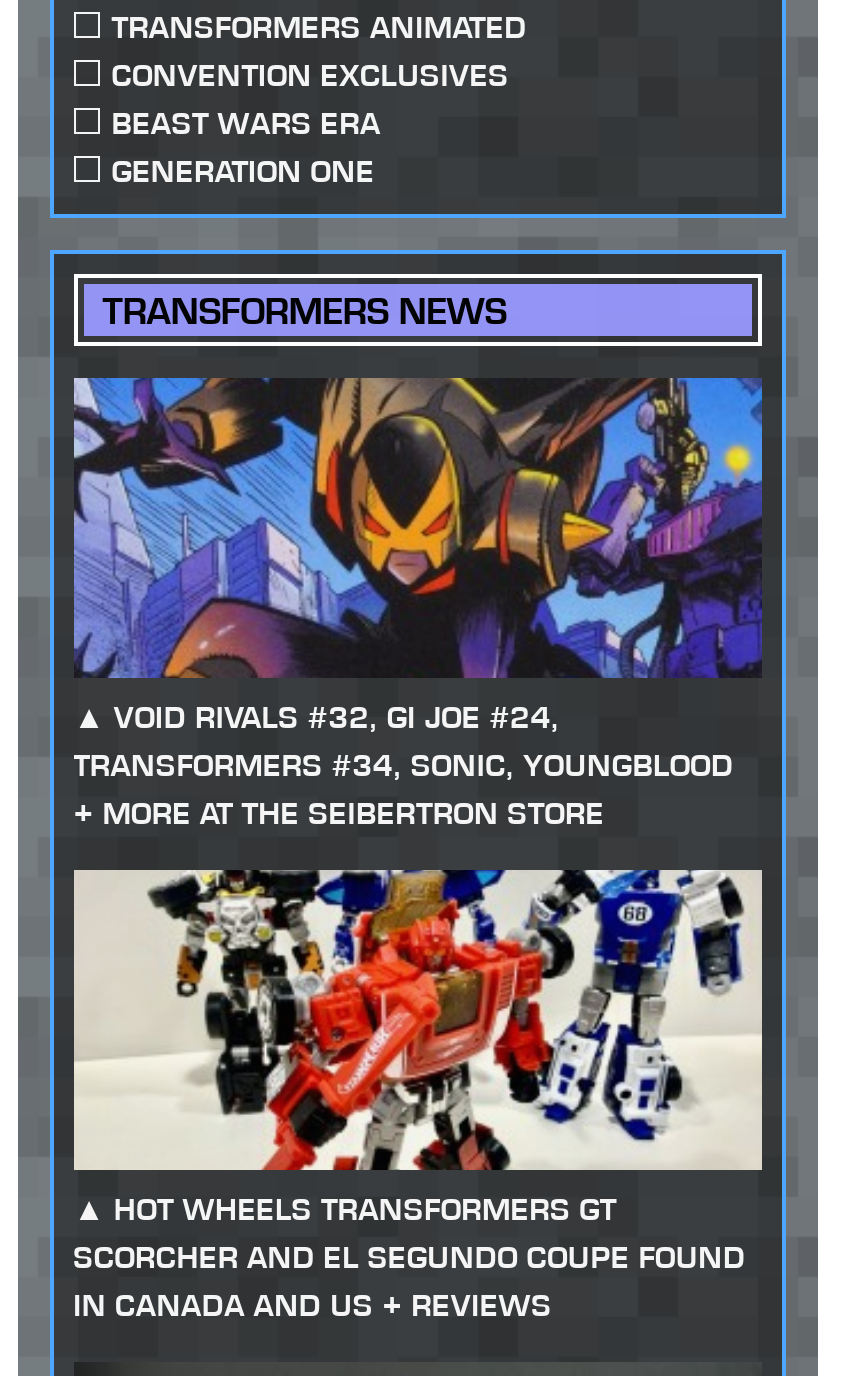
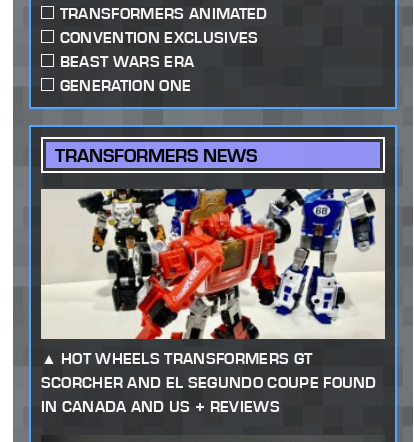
- [image]
- VOID RIVALS #32, GI JOE #24,
- TRANSFORMERS #34, SONIC, YOUNGBLOOD
- + MORE AT THE SEIBERTRON STORE
